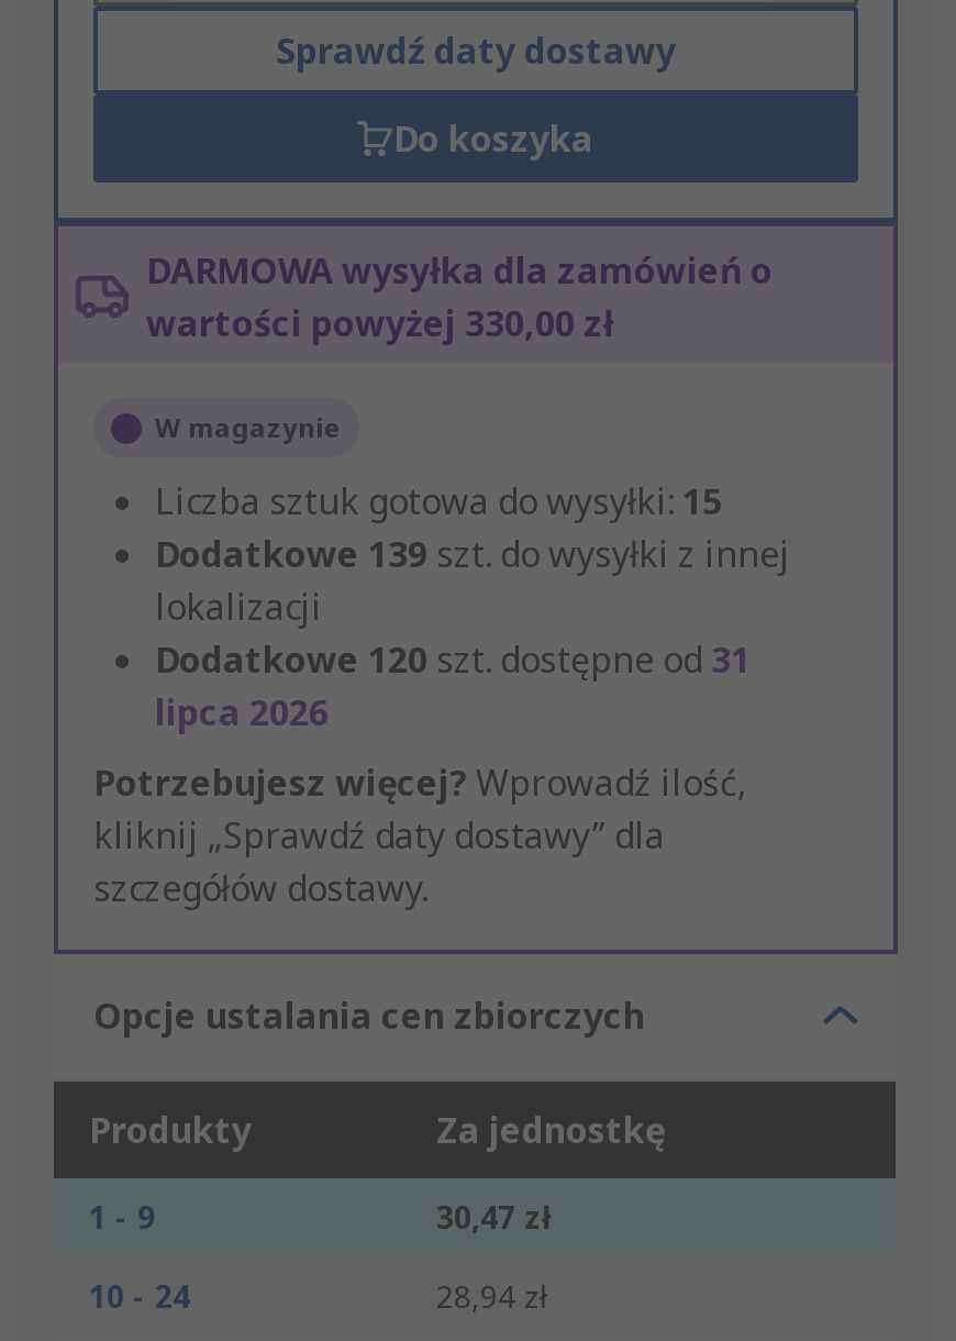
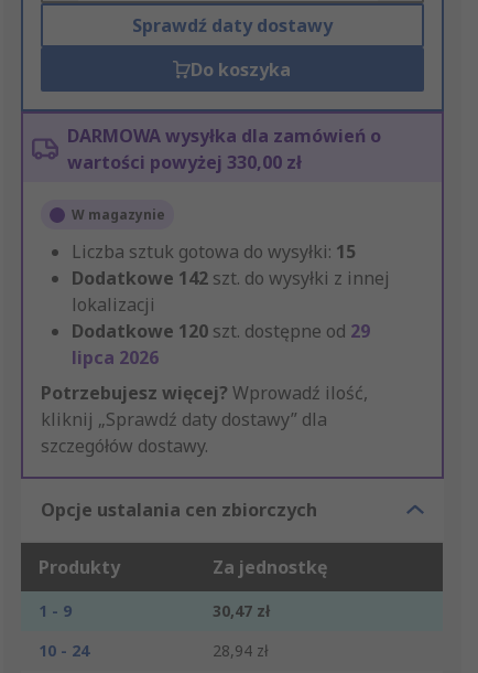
- Dodatkowe 139 szt. do wysyłki z innej
+ Dodatkowe 142 szt. do wysyłki z innej

- Dodatkowe 120 szt. dostępne od 31
+ Dodatkowe 120 szt. dostępne od 29
